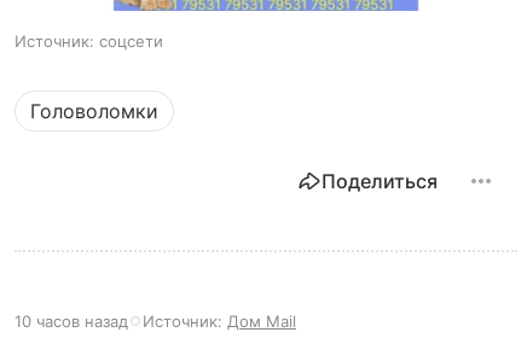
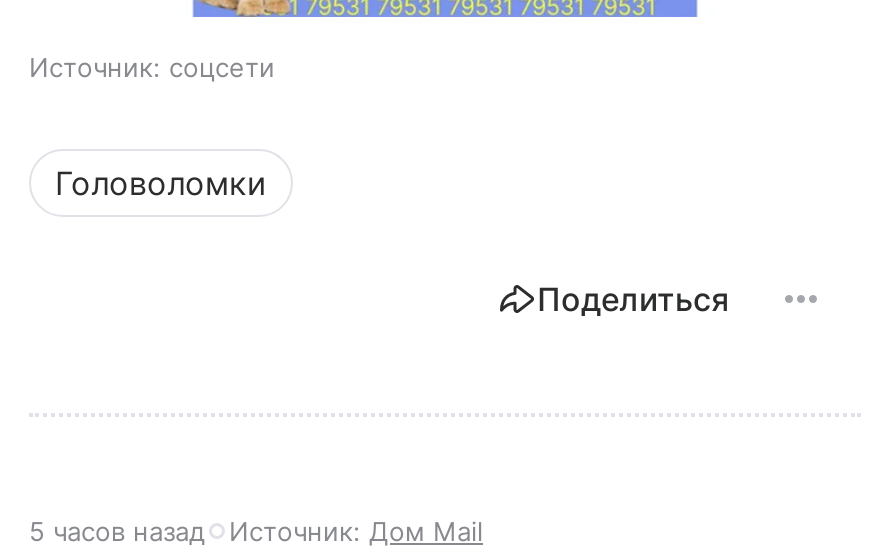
- 10 часов назад Источник: Дом Mail
+ 5 часов назад Источник: Дом Mail
